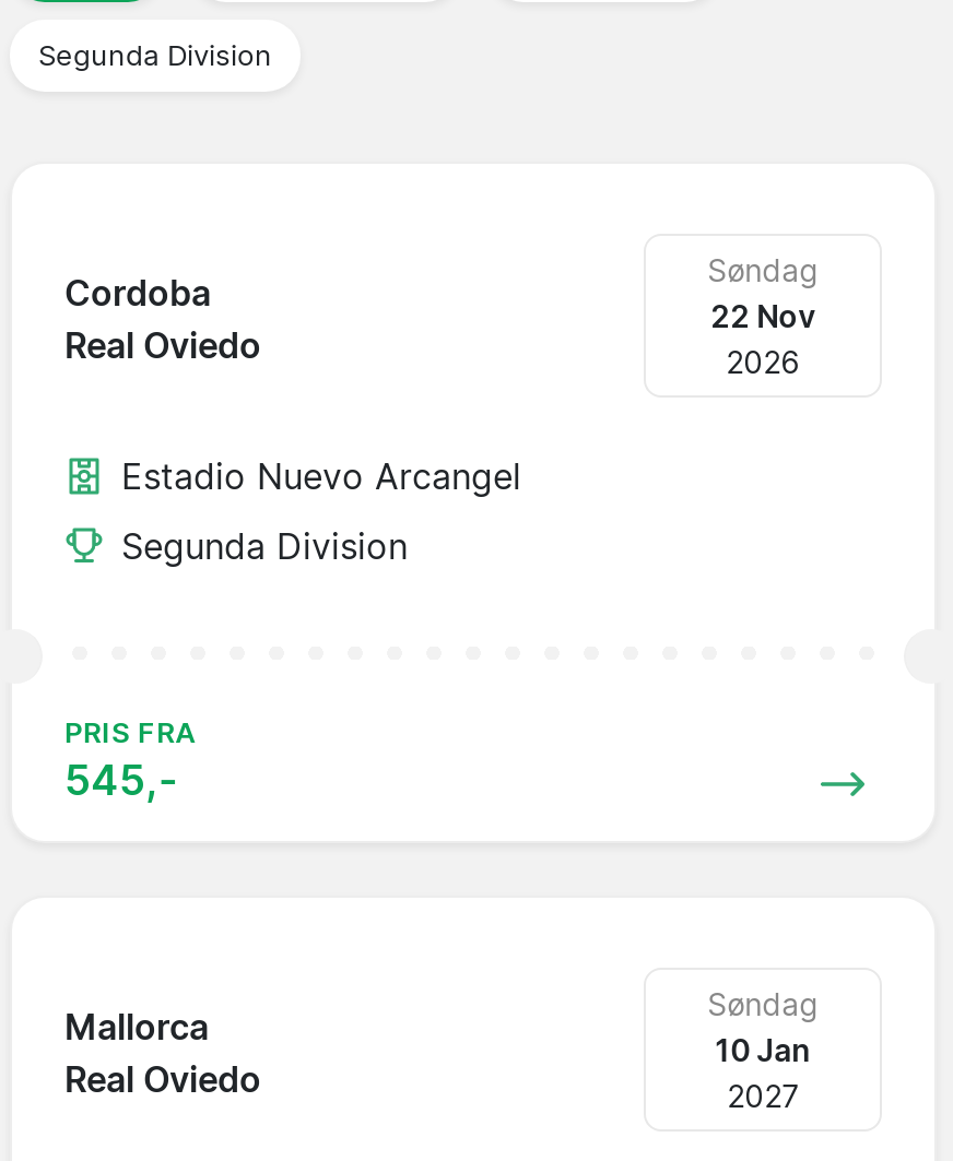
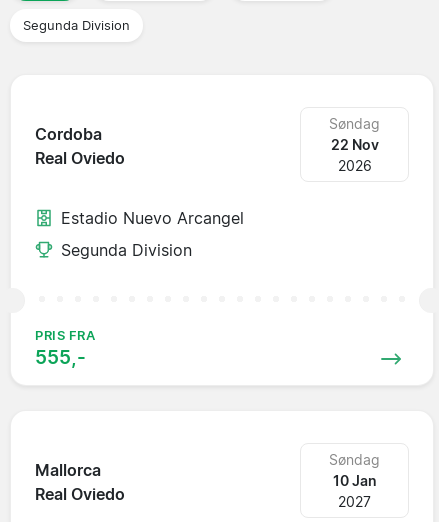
- 545,-
+ 555,-
